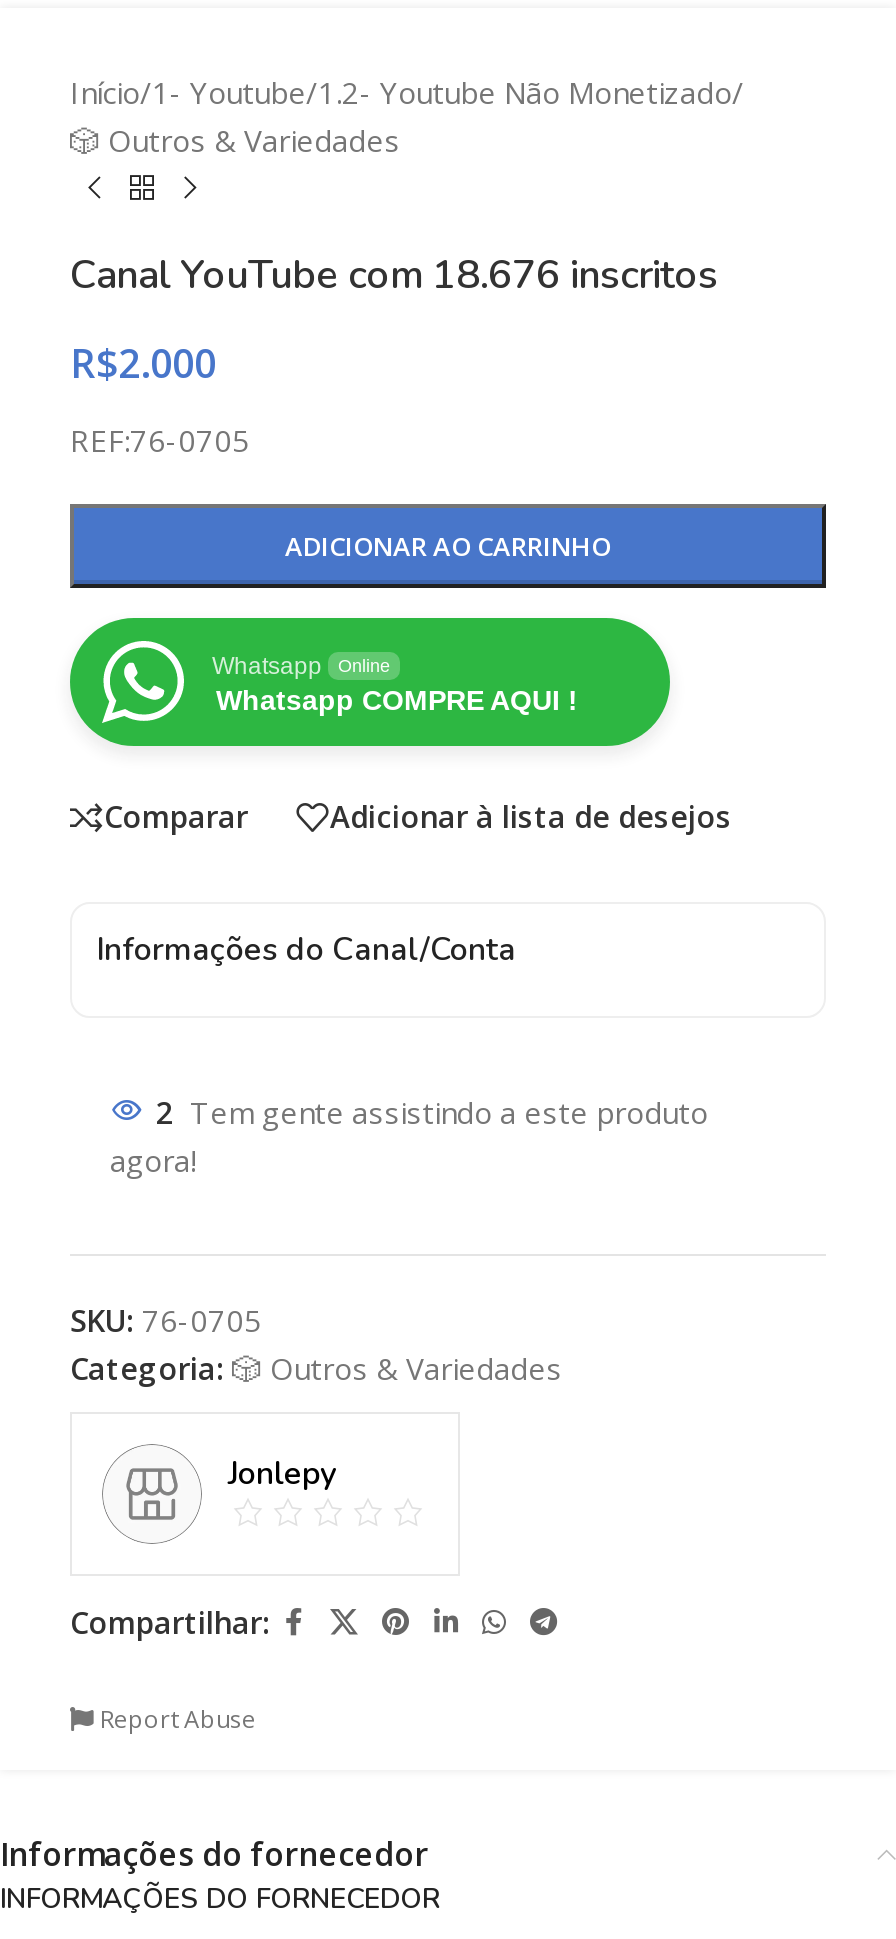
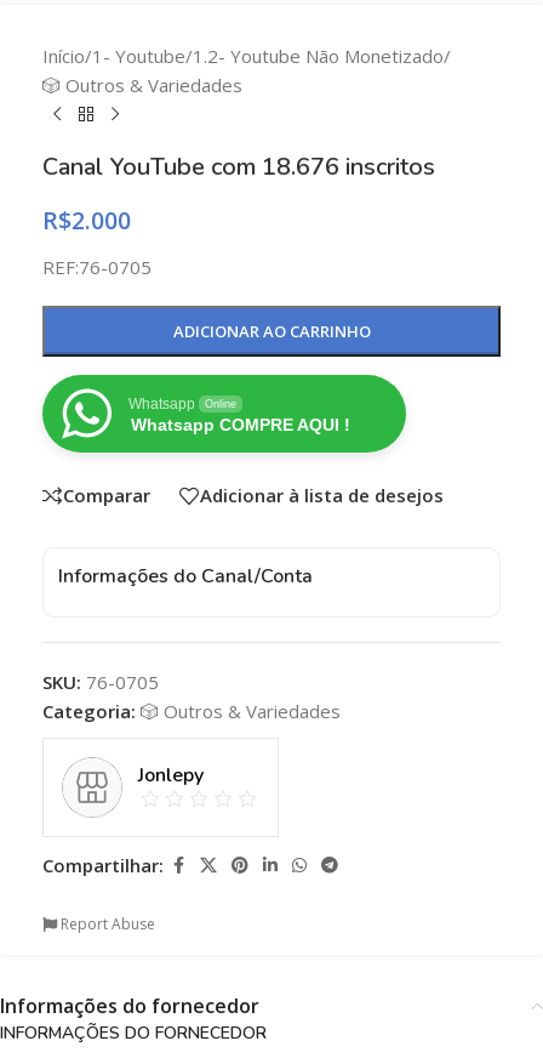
- 2 Tem gente assistindo a este produto
- agora!
